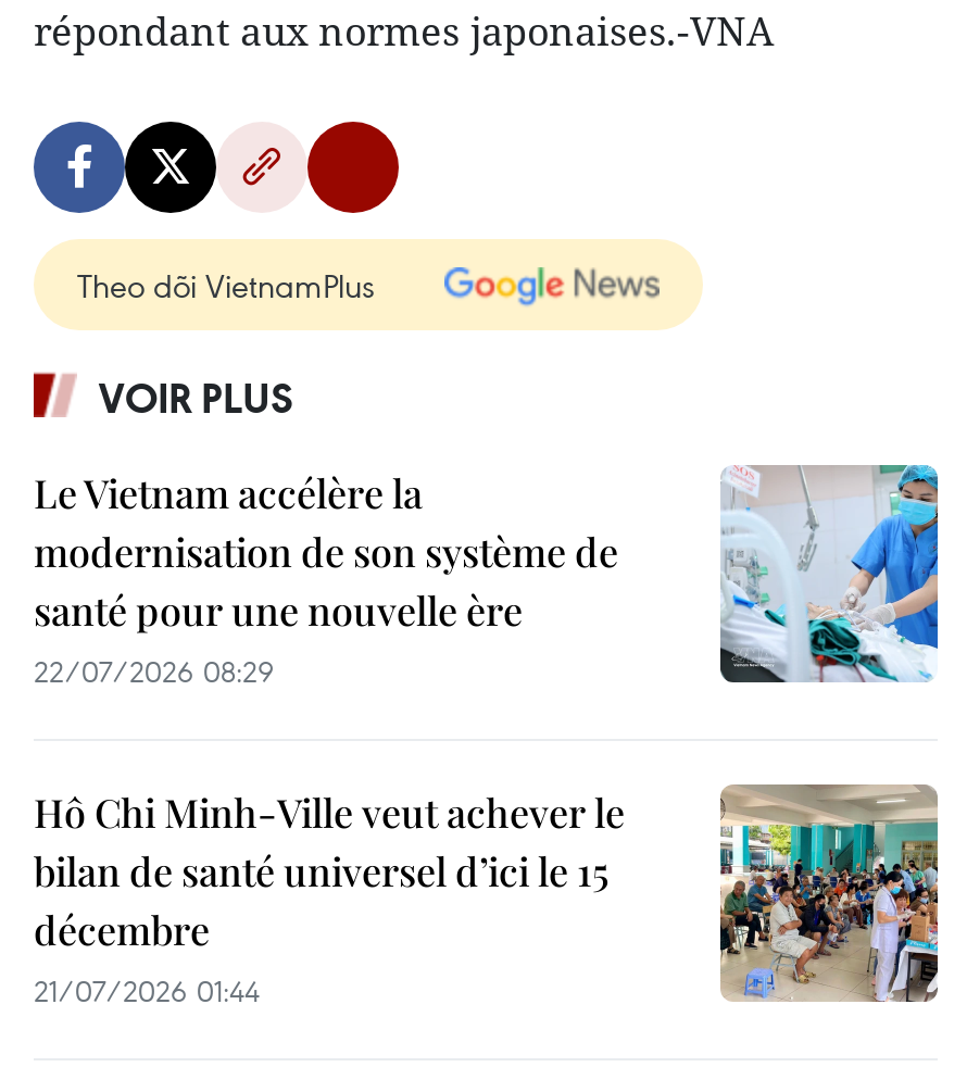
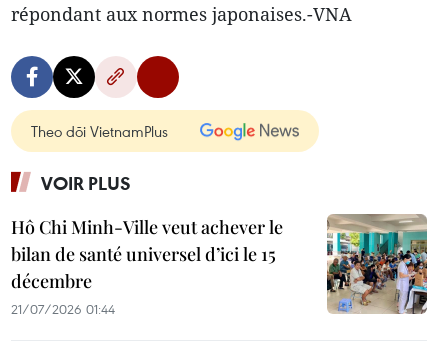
- Le Vietnam accélère la
- modernisation de son système de
- santé pour une nouvelle ère
- 22/07/2026 08:29

- [image]
